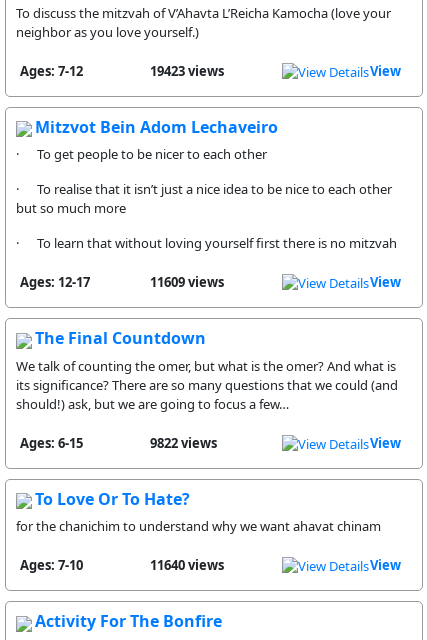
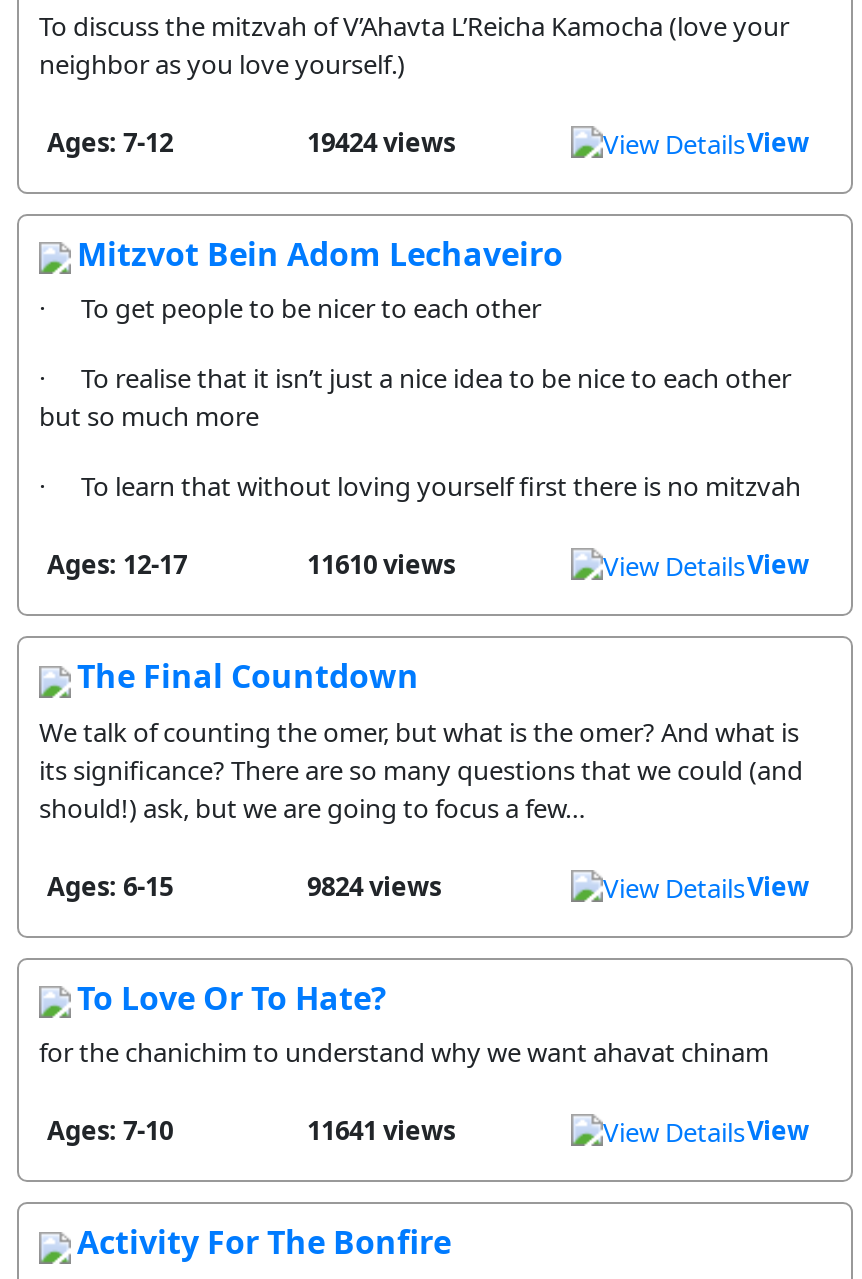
- 19423 views
+ 19424 views

- 11609 views
+ 11610 views

- 9822 views
+ 9824 views

- 11640 views
+ 11641 views
